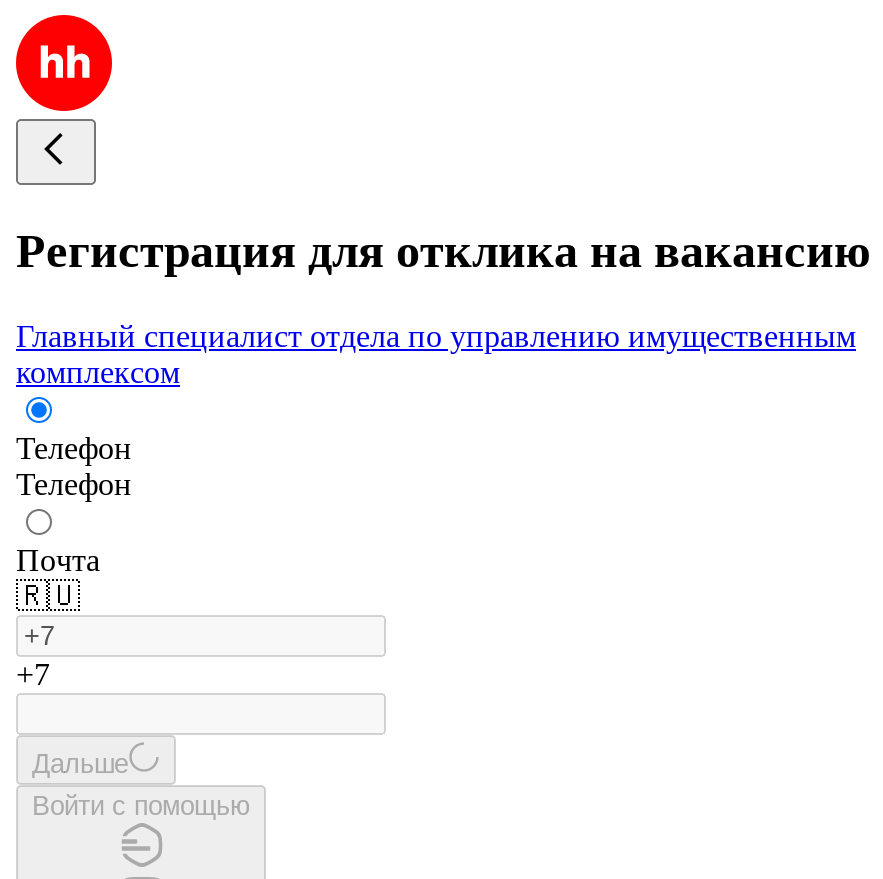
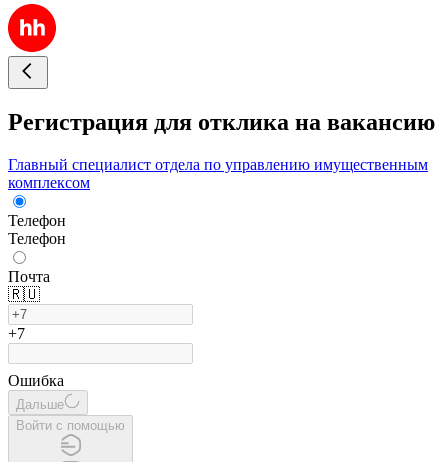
+ Ошибка
